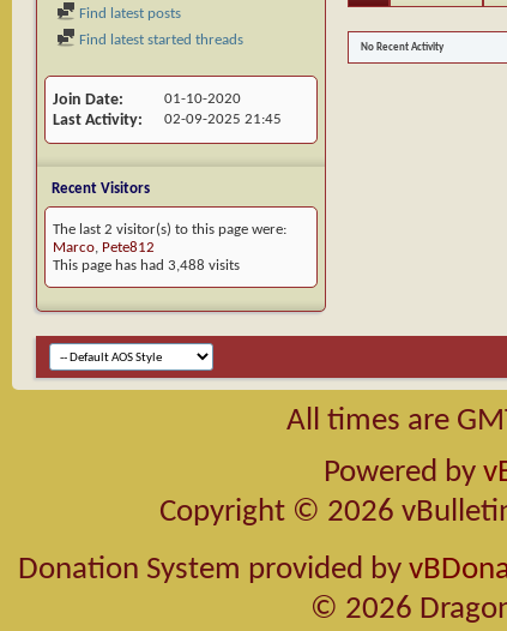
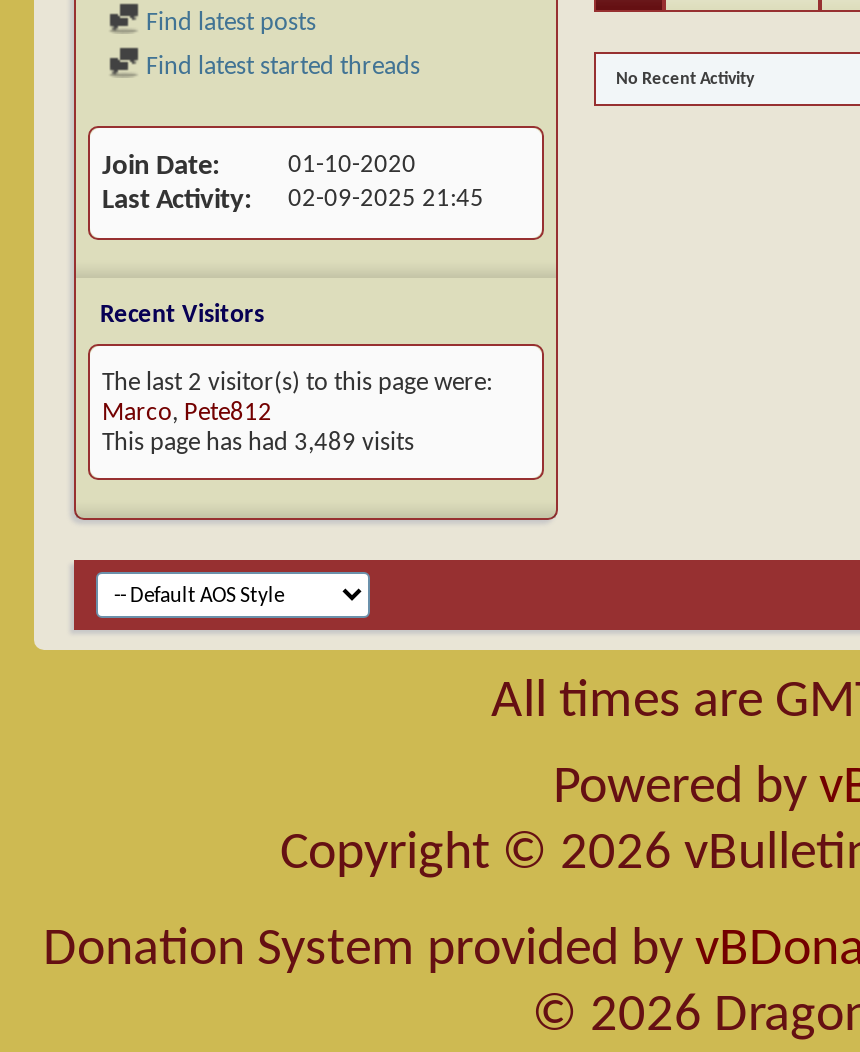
- This page has had 3,488 visits
+ This page has had 3,489 visits
